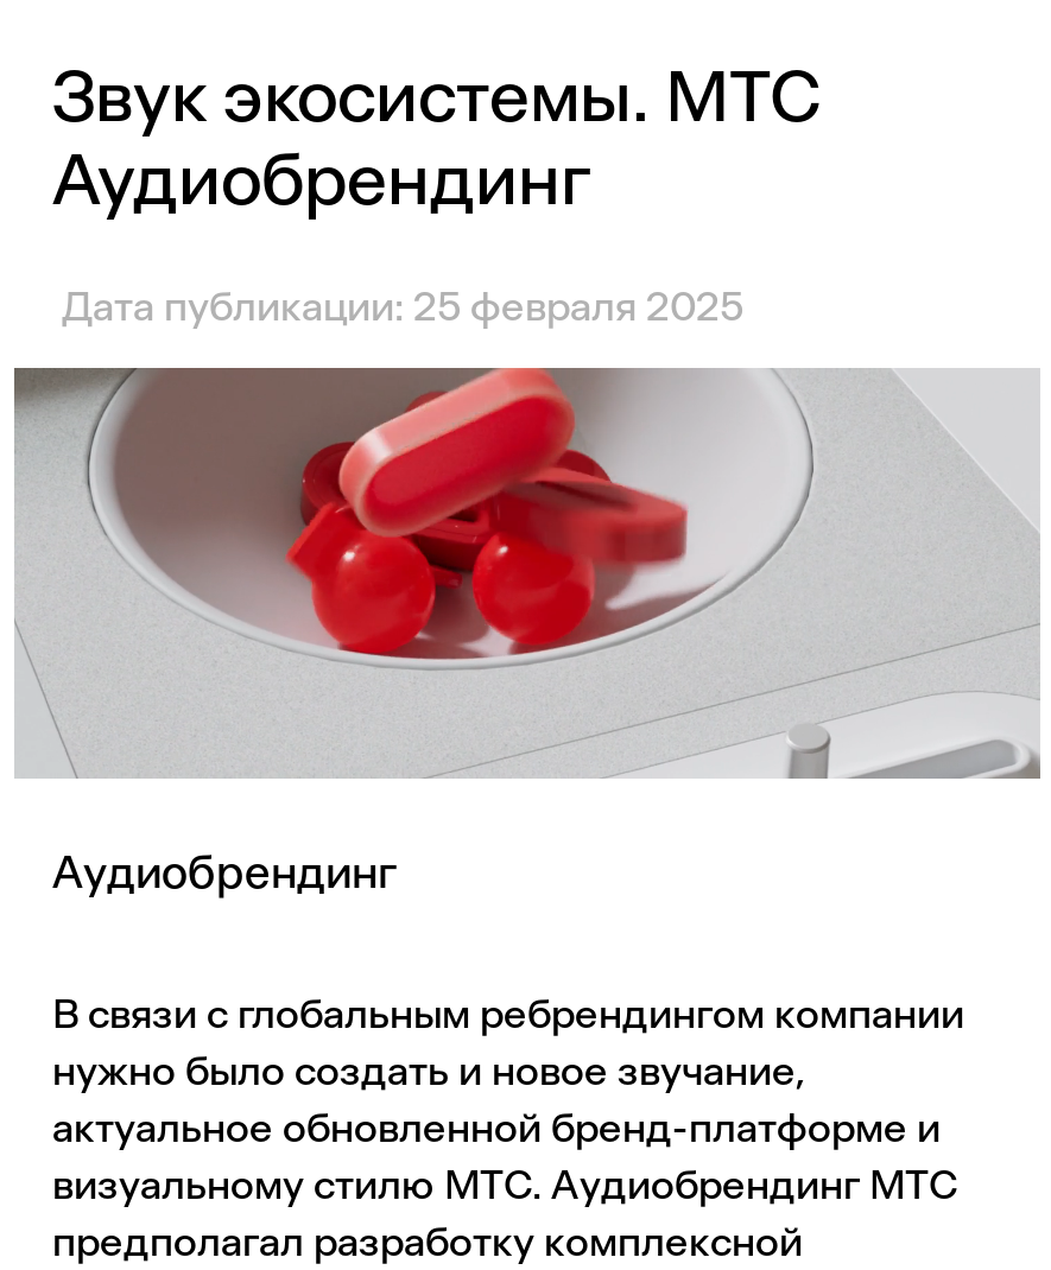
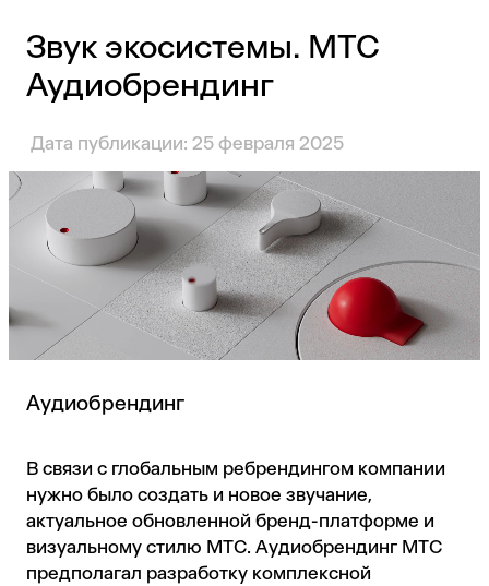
- [image]
+ [image]
